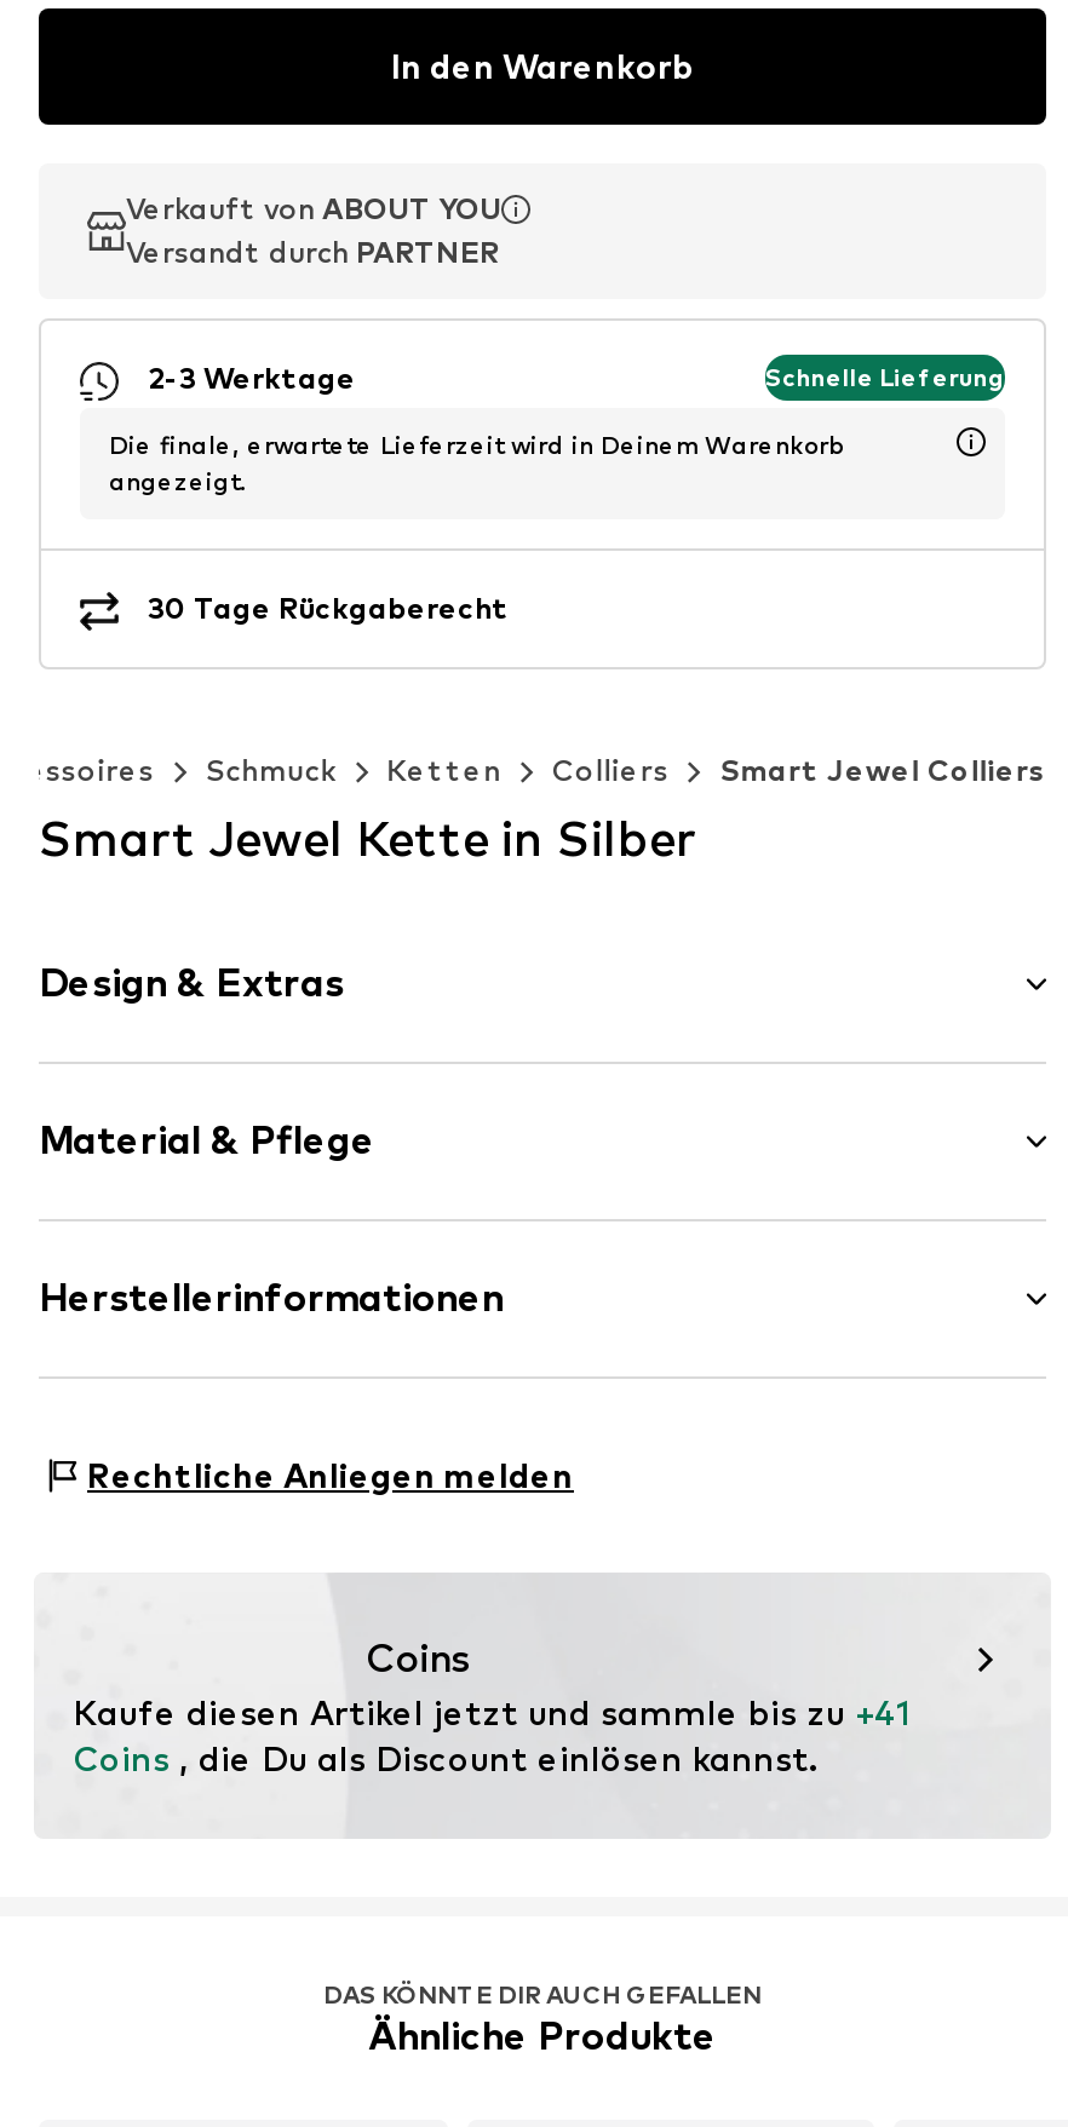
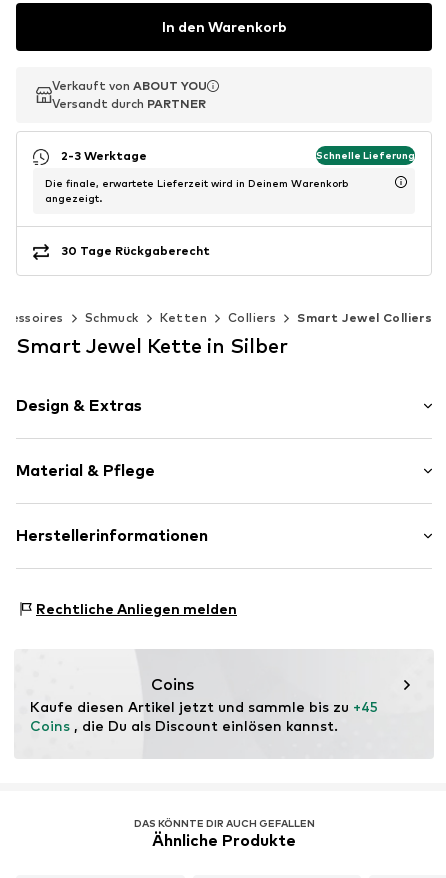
- Kaufe diesen Artikel jetzt und sammle bis zu +41
+ Kaufe diesen Artikel jetzt und sammle bis zu +45
